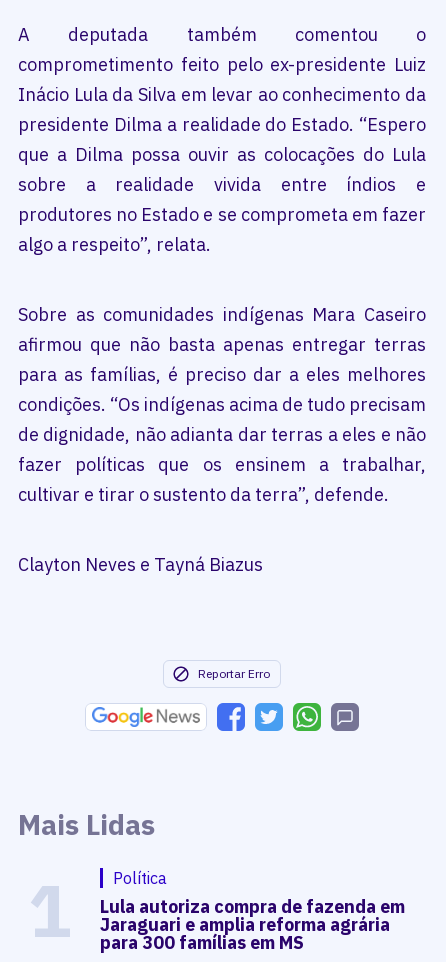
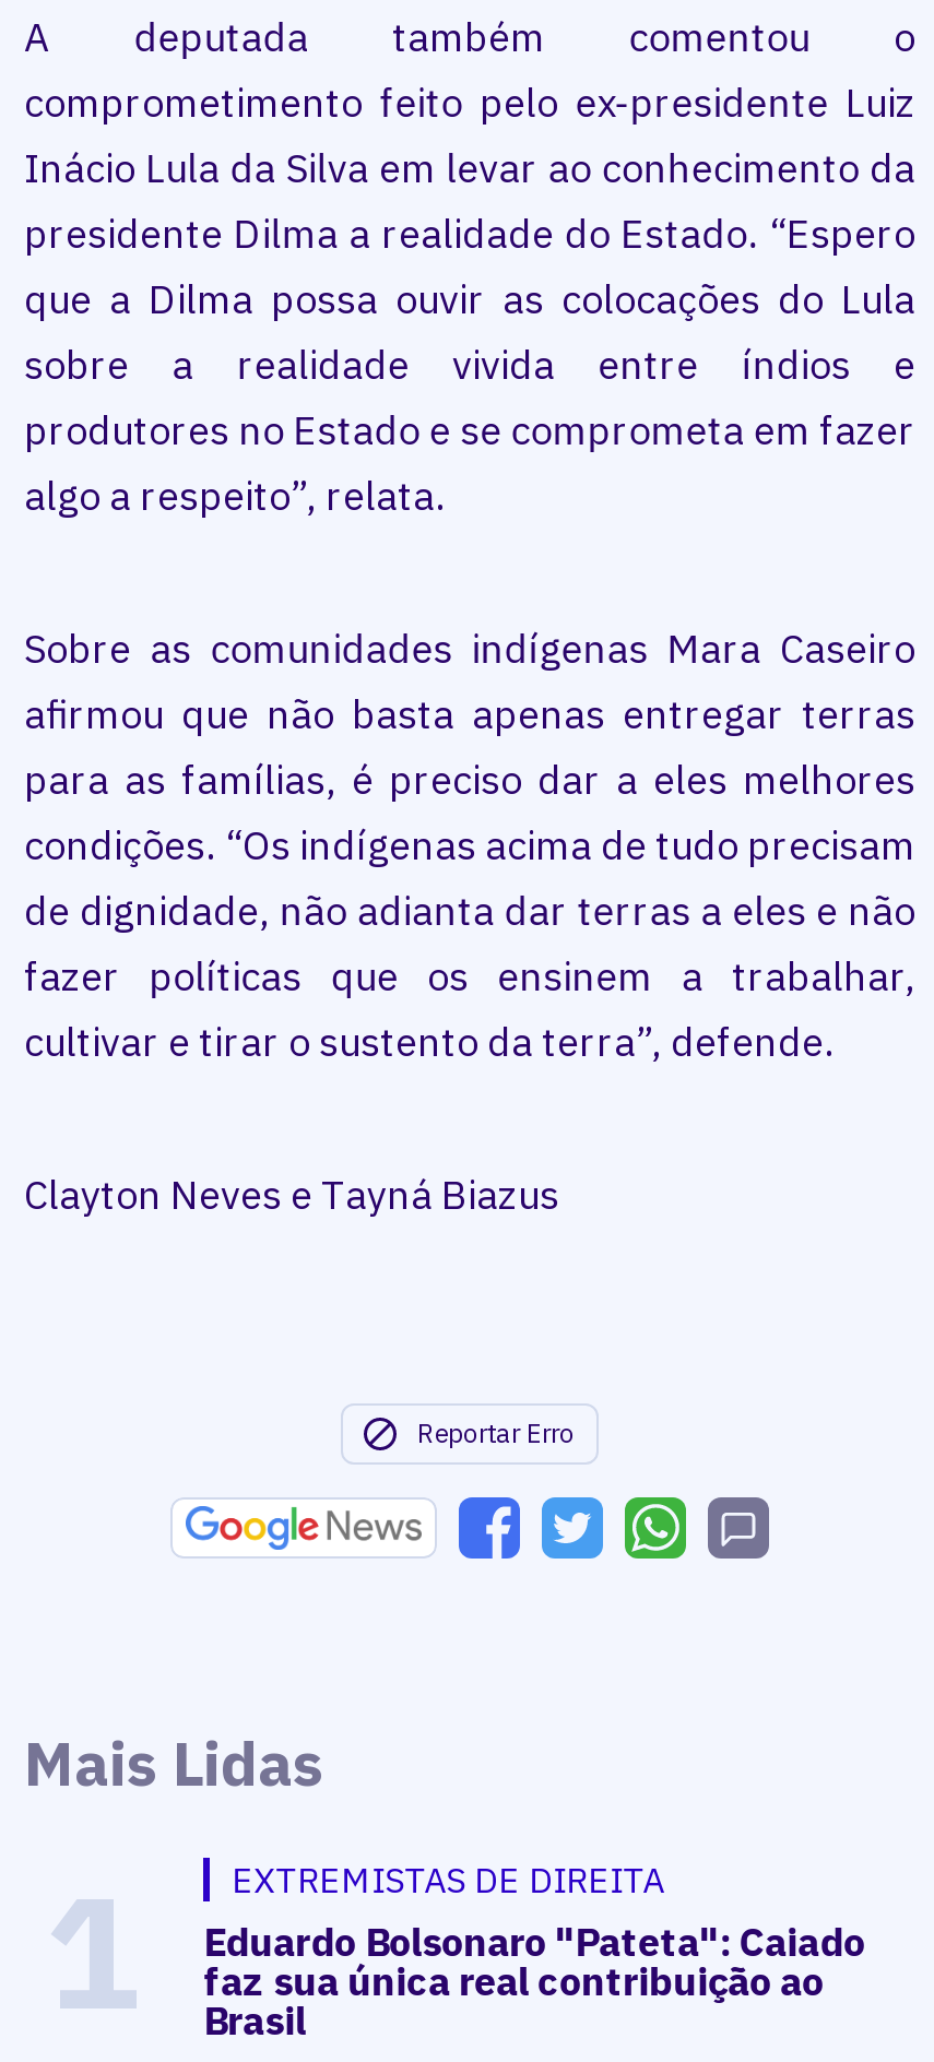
- Política
- Lula autoriza compra de fazenda em
- Jaraguari e amplia reforma agrária
- para 300 famílias em MS
+ EXTREMISTAS DE DIREITA
+ Eduardo Bolsonaro "Pateta": Caiado
+ faz sua única real contribuição ao
+ Brasil
